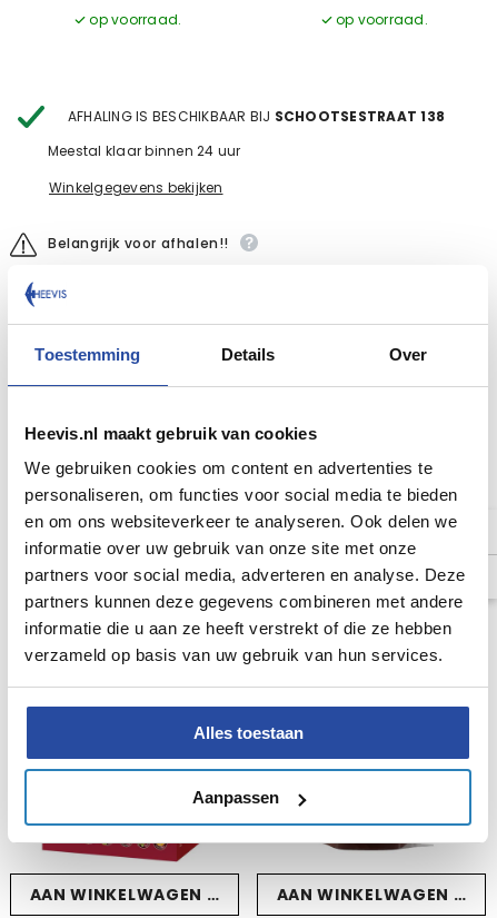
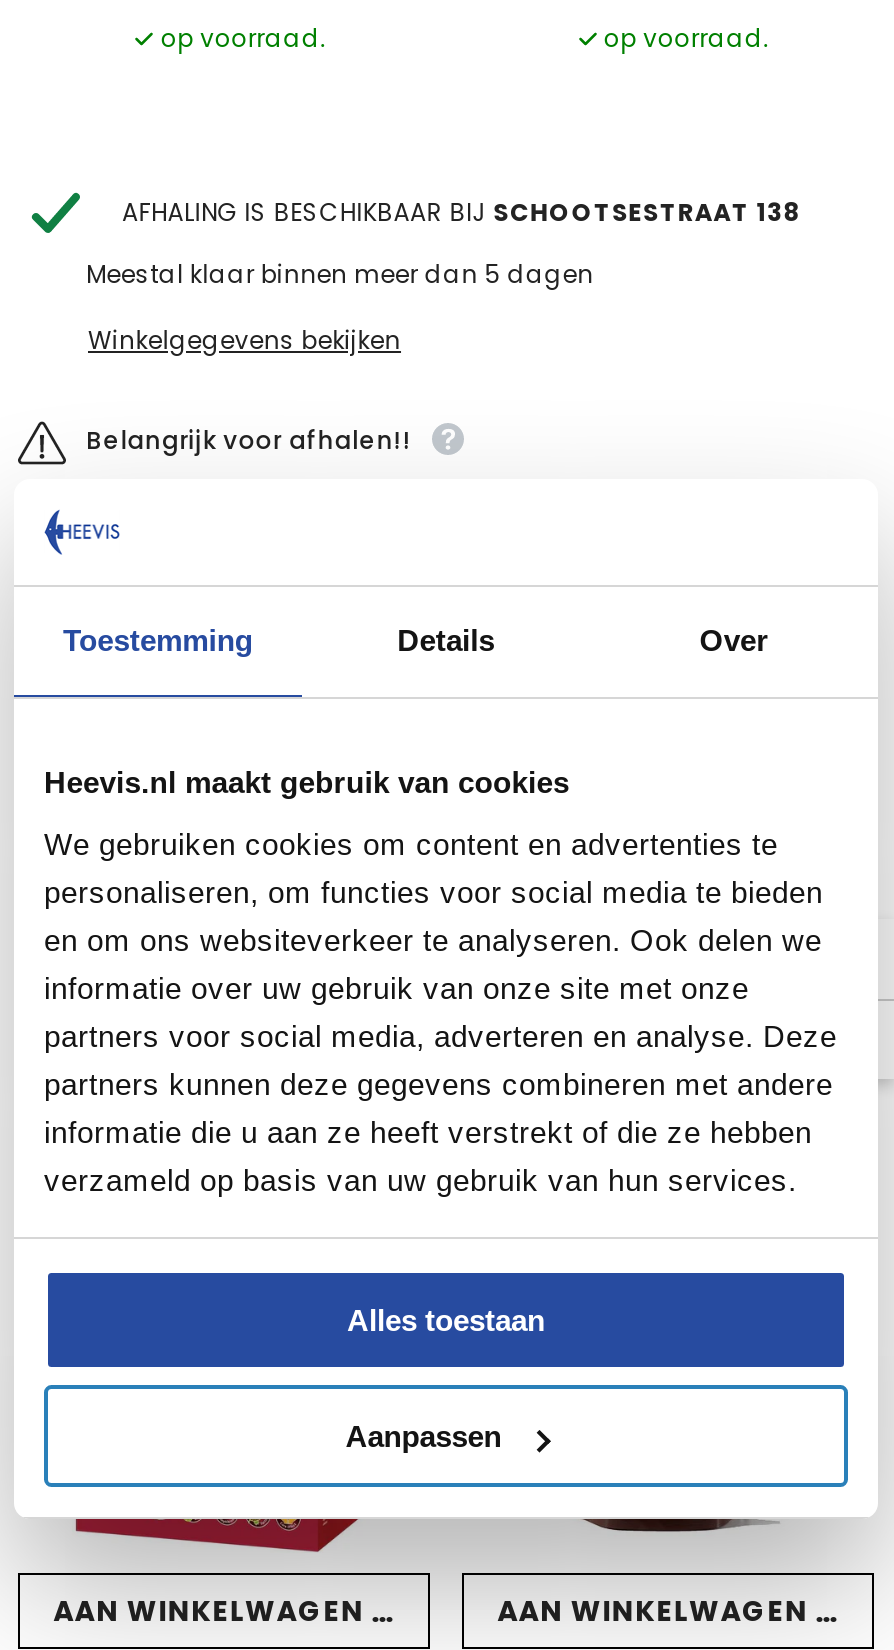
- Meestal klaar binnen 24 uur
+ Meestal klaar binnen meer dan 5 dagen
